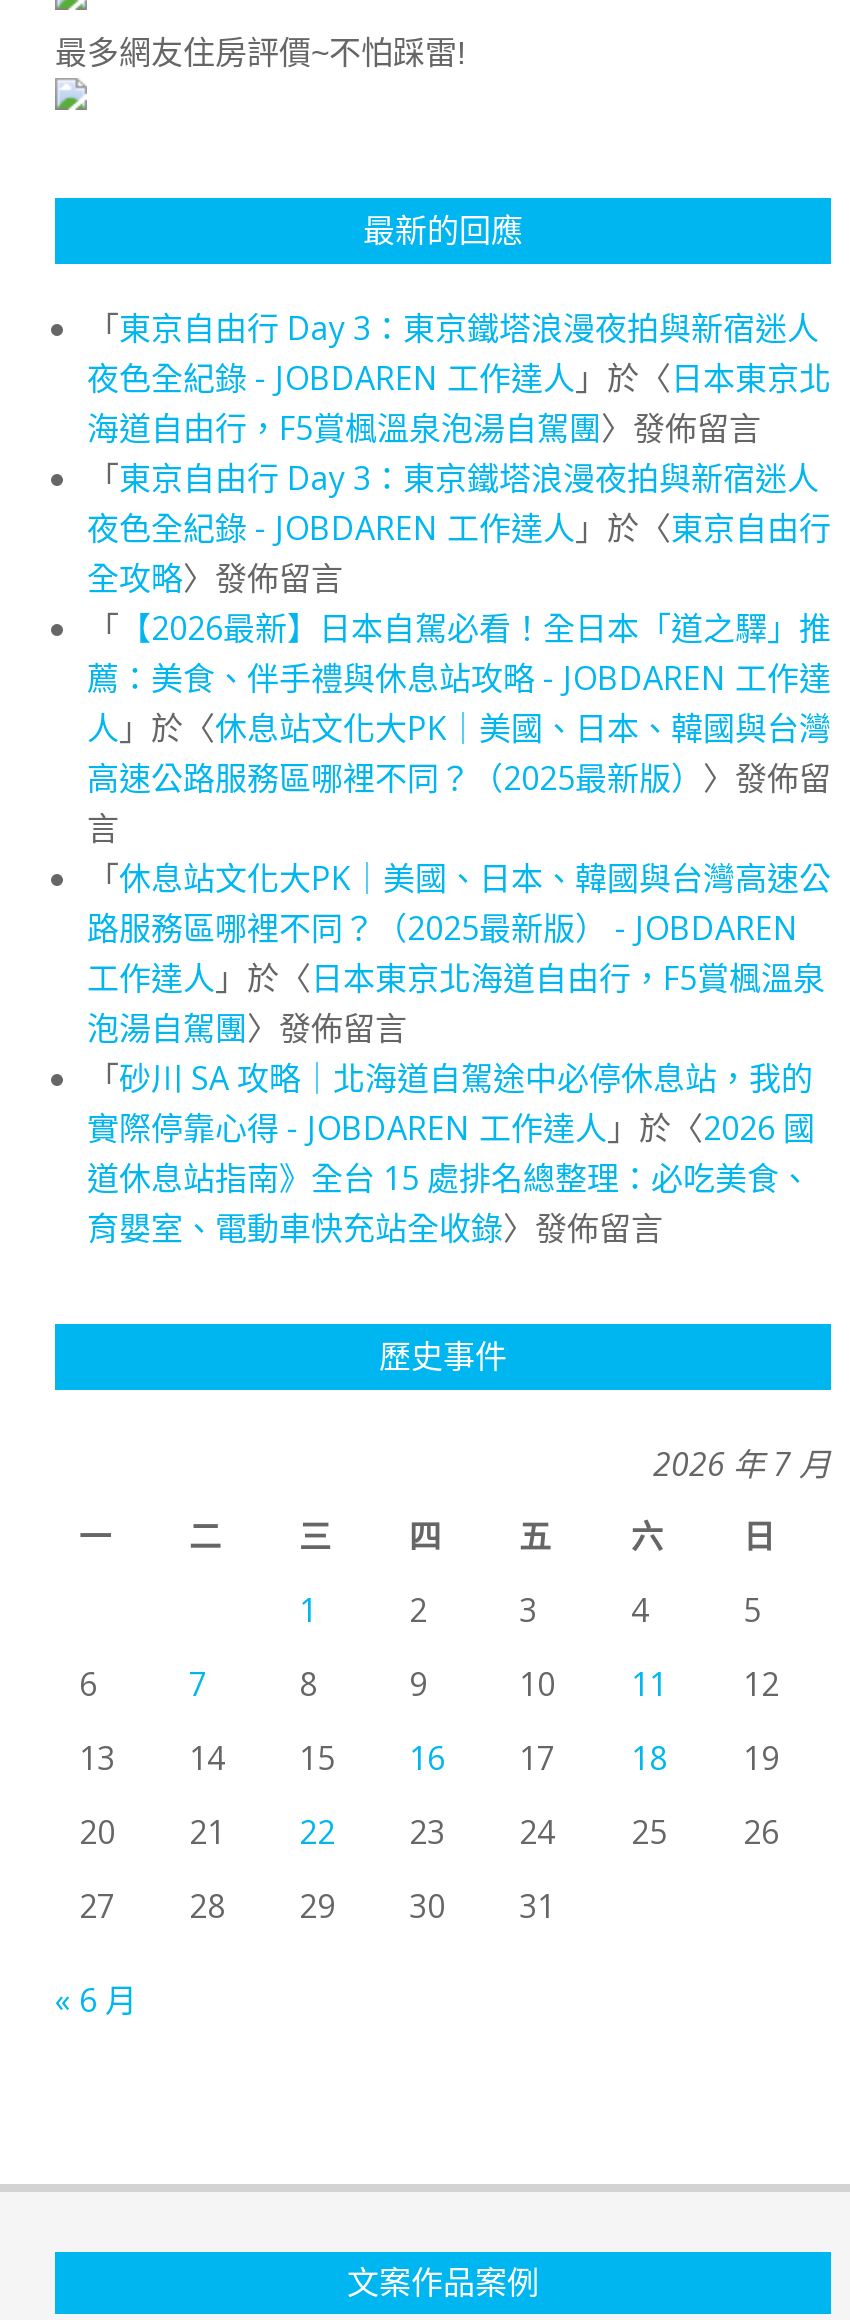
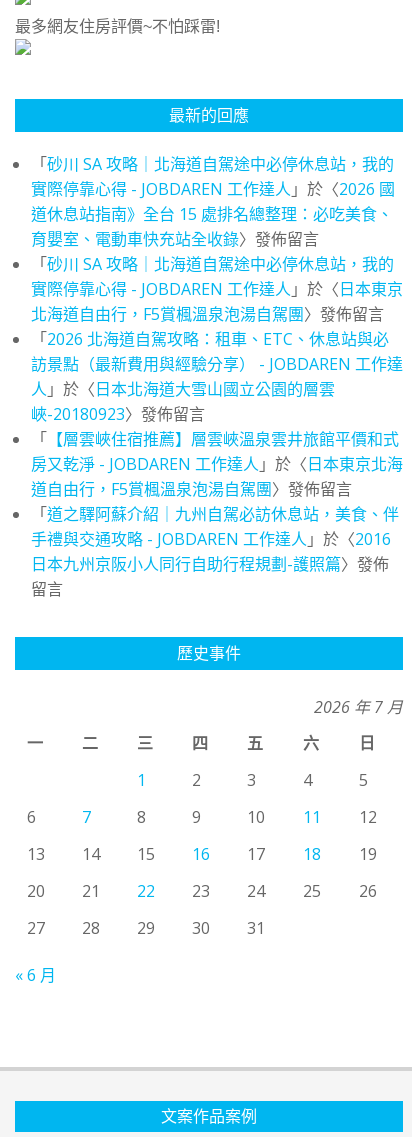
- 「東京自由行 Day 3：東京鐵塔浪漫夜拍與新宿迷人
- 夜色全紀錄 - JOBDAREN 工作達人」於〈日本東京北
- 海道自由行，F5賞楓溫泉泡湯自駕團〉發佈留言
- 「東京自由行 Day 3：東京鐵塔浪漫夜拍與新宿迷人
- 夜色全紀錄 - JOBDAREN 工作達人」於〈東京自由行
- 全攻略〉發佈留言
- 「【2026最新】日本自駕必看！全日本「道之驛」推
- 薦：美食、伴手禮與休息站攻略 - JOBDAREN 工作達
- 人」於〈休息站文化大PK｜美國、日本、韓國與台灣
- 高速公路服務區哪裡不同？（2025最新版）〉發佈留
- 言
- 「休息站文化大PK｜美國、日本、韓國與台灣高速公
- 路服務區哪裡不同？（2025最新版） - JOBDAREN
- 工作達人」於〈日本東京北海道自由行，F5賞楓溫泉
- 泡湯自駕團〉發佈留言

moved up: 「砂川 SA 攻略｜北海道自駕途中必停休息站，我的 | 實際停靠心得 - JOBDAREN 工作達人」於〈2026 國 | 道休息站指南》全台 15 處排名總整理：必吃美食、 | 育嬰室、電動車快充站全收錄〉發佈留言

+ 「砂川 SA 攻略｜北海道自駕途中必停休息站，我的
+ 實際停靠心得 - JOBDAREN 工作達人」於〈日本東京
+ 北海道自由行，F5賞楓溫泉泡湯自駕團〉發佈留言
+ 「2026 北海道自駕攻略：租車、ETC、休息站與必
+ 訪景點（最新費用與經驗分享） - JOBDAREN 工作達
+ 人」於〈日本北海道大雪山國立公園的層雲
+ 峽-20180923〉發佈留言
+ 「【層雲峽住宿推薦】層雲峽溫泉雲井旅館平價和式
+ 房又乾淨 - JOBDAREN 工作達人」於〈日本東京北海
+ 道自由行，F5賞楓溫泉泡湯自駕團〉發佈留言
+ 「道之驛阿蘇介紹｜九州自駕必訪休息站，美食、伴
+ 手禮與交通攻略 - JOBDAREN 工作達人」於〈2016
+ 日本九州京阪小人同行自助行程規劃-護照篇〉發佈
+ 留言
